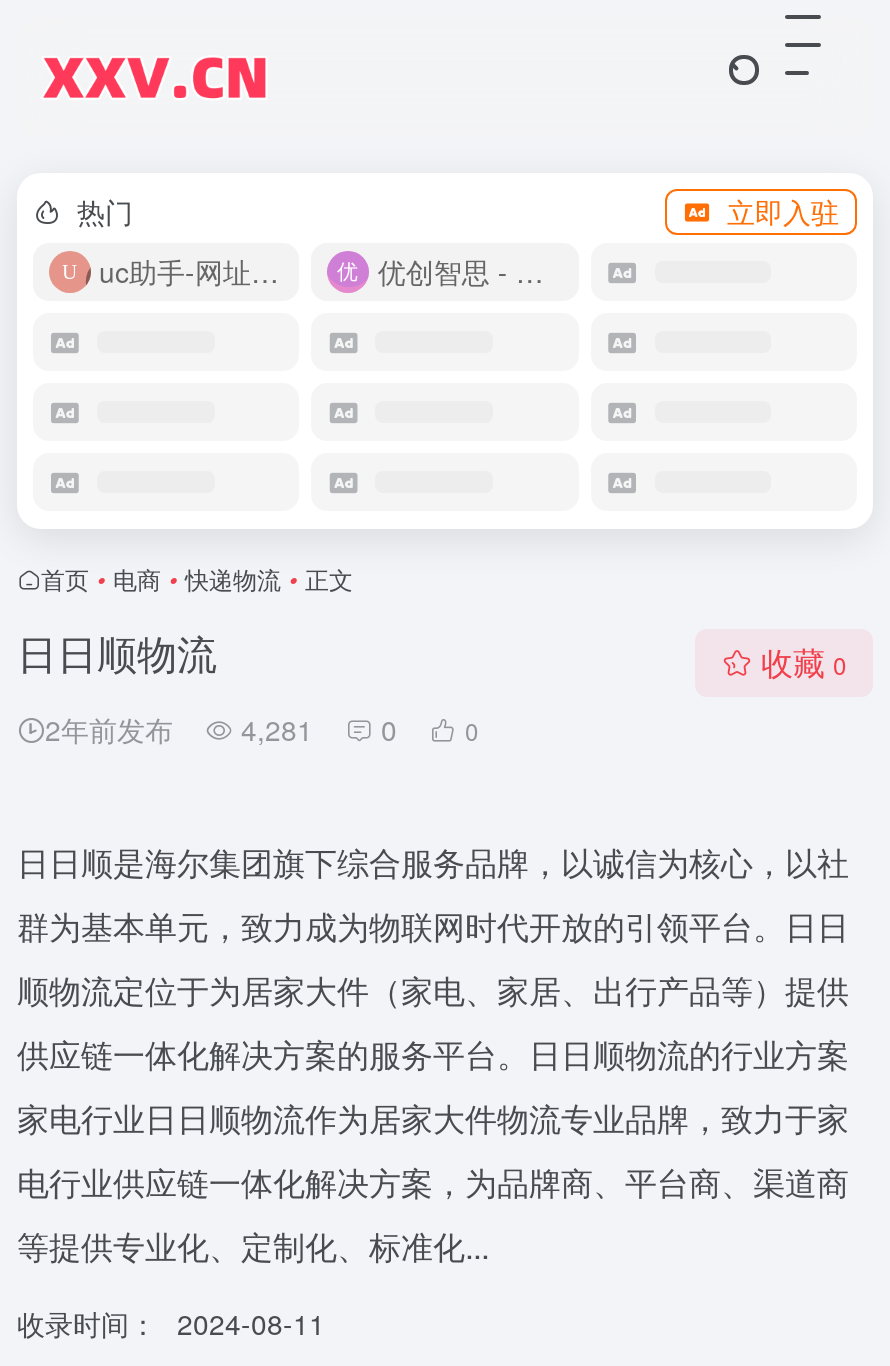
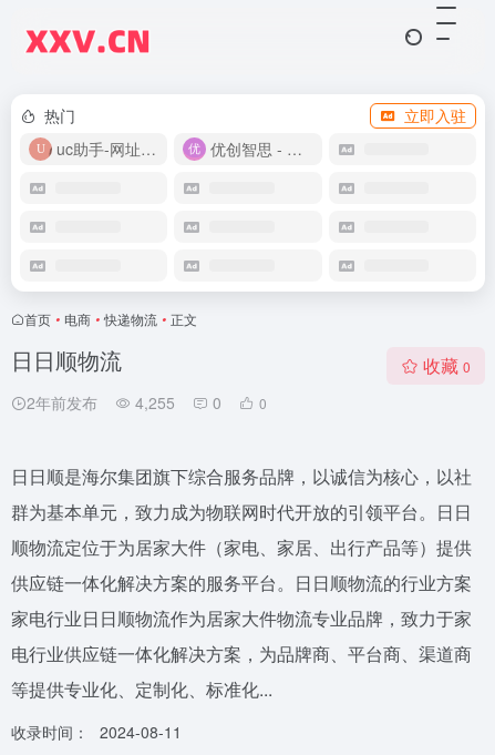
- 2年前发布 4,281 0 0
+ 2年前发布 4,255 0 0
